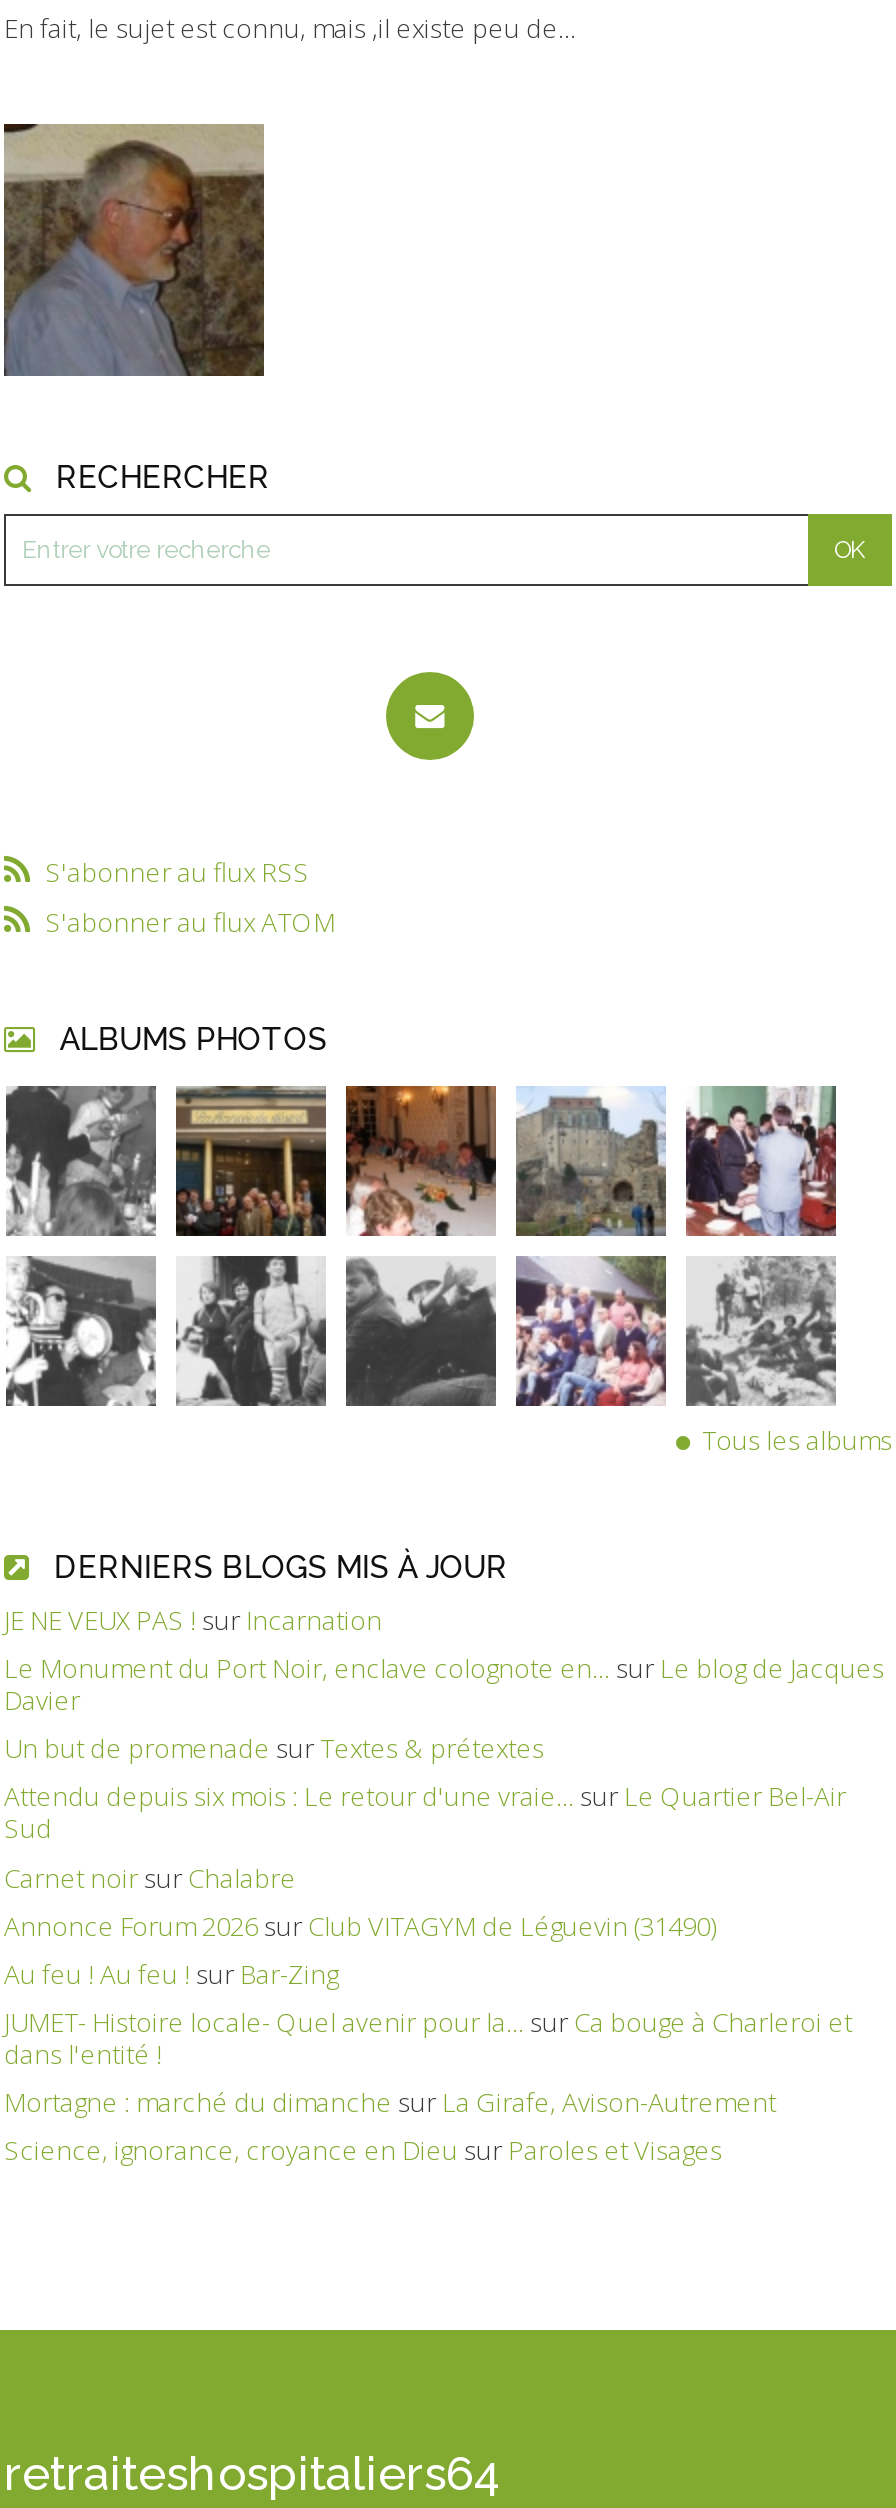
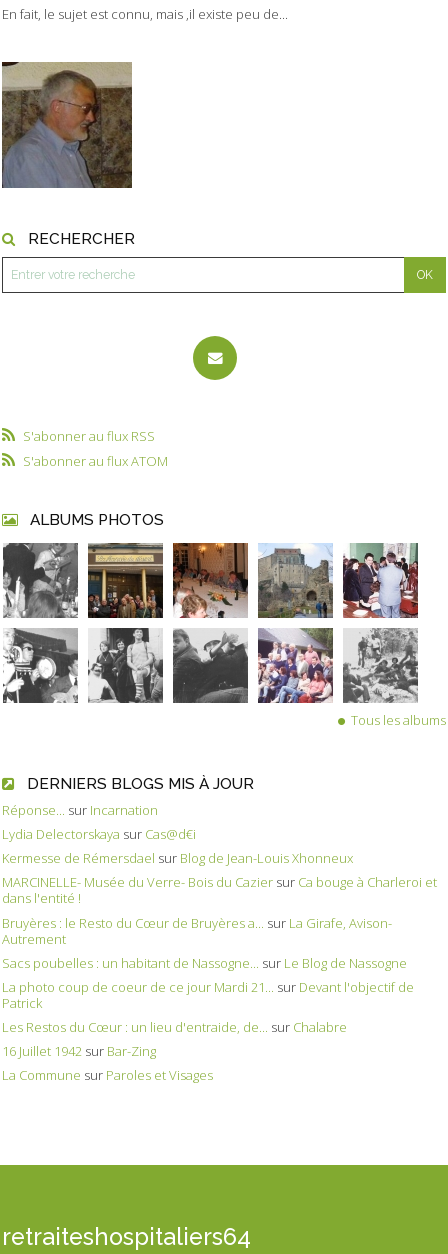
- JE NE VEUX PAS ! sur Incarnation
- Le Monument du Port Noir, enclave colognote en... sur Le blog de Jacques
- Davier
- Un but de promenade sur Textes & prétextes
- Attendu depuis six mois : Le retour d'une vraie... sur Le Quartier Bel-Air
- Sud
- Carnet noir sur Chalabre
- Annonce Forum 2026 sur Club VITAGYM de Léguevin (31490)
- Au feu ! Au feu ! sur Bar-Zing
- JUMET- Histoire locale- Quel avenir pour la... sur Ca bouge à Charleroi et
+ Réponse... sur Incarnation
+ Lydia Delectorskaya sur Cas@d€i
+ Kermesse de Rémersdael sur Blog de Jean-Louis Xhonneux
+ MARCINELLE- Musée du Verre- Bois du Cazier sur Ca bouge à Charleroi et

moved up: dans l'entité !

- Mortagne : marché du dimanche sur La Girafe, Avison-Autrement
- Science, ignorance, croyance en Dieu sur Paroles et Visages
+ Bruyères : le Resto du Cœur de Bruyères a... sur La Girafe, Avison-
+ Autrement
+ Sacs poubelles : un habitant de Nassogne... sur Le Blog de Nassogne
+ La photo coup de coeur de ce jour Mardi 21... sur Devant l'objectif de
+ Patrick
+ Les Restos du Cœur : un lieu d'entraide, de... sur Chalabre
+ 16 Juillet 1942 sur Bar-Zing
+ La Commune sur Paroles et Visages
